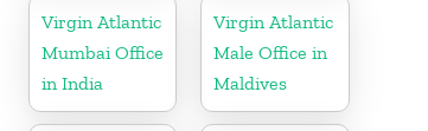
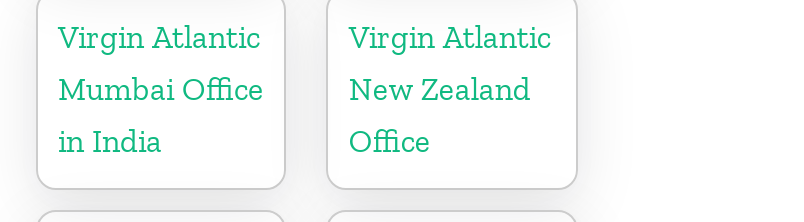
- Male Office in
- Maldives
+ New Zealand
+ Office
